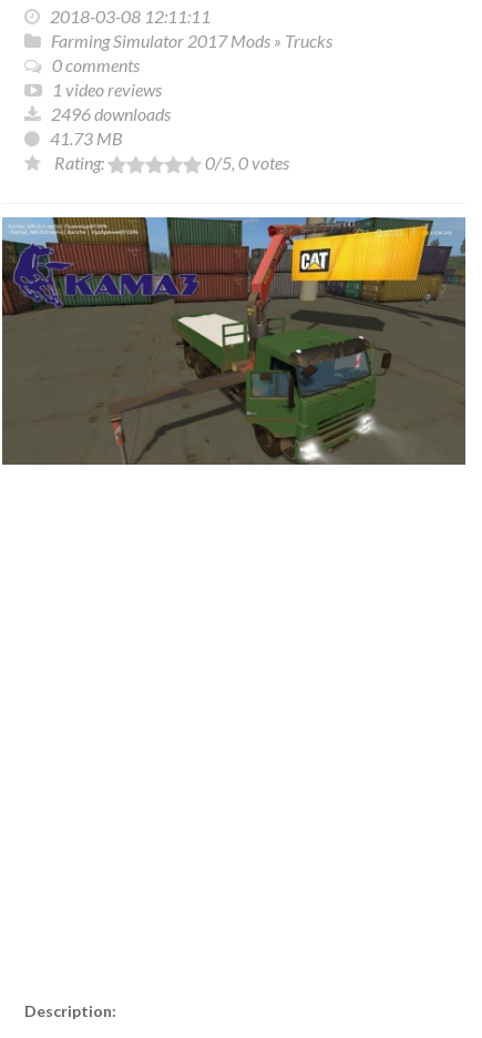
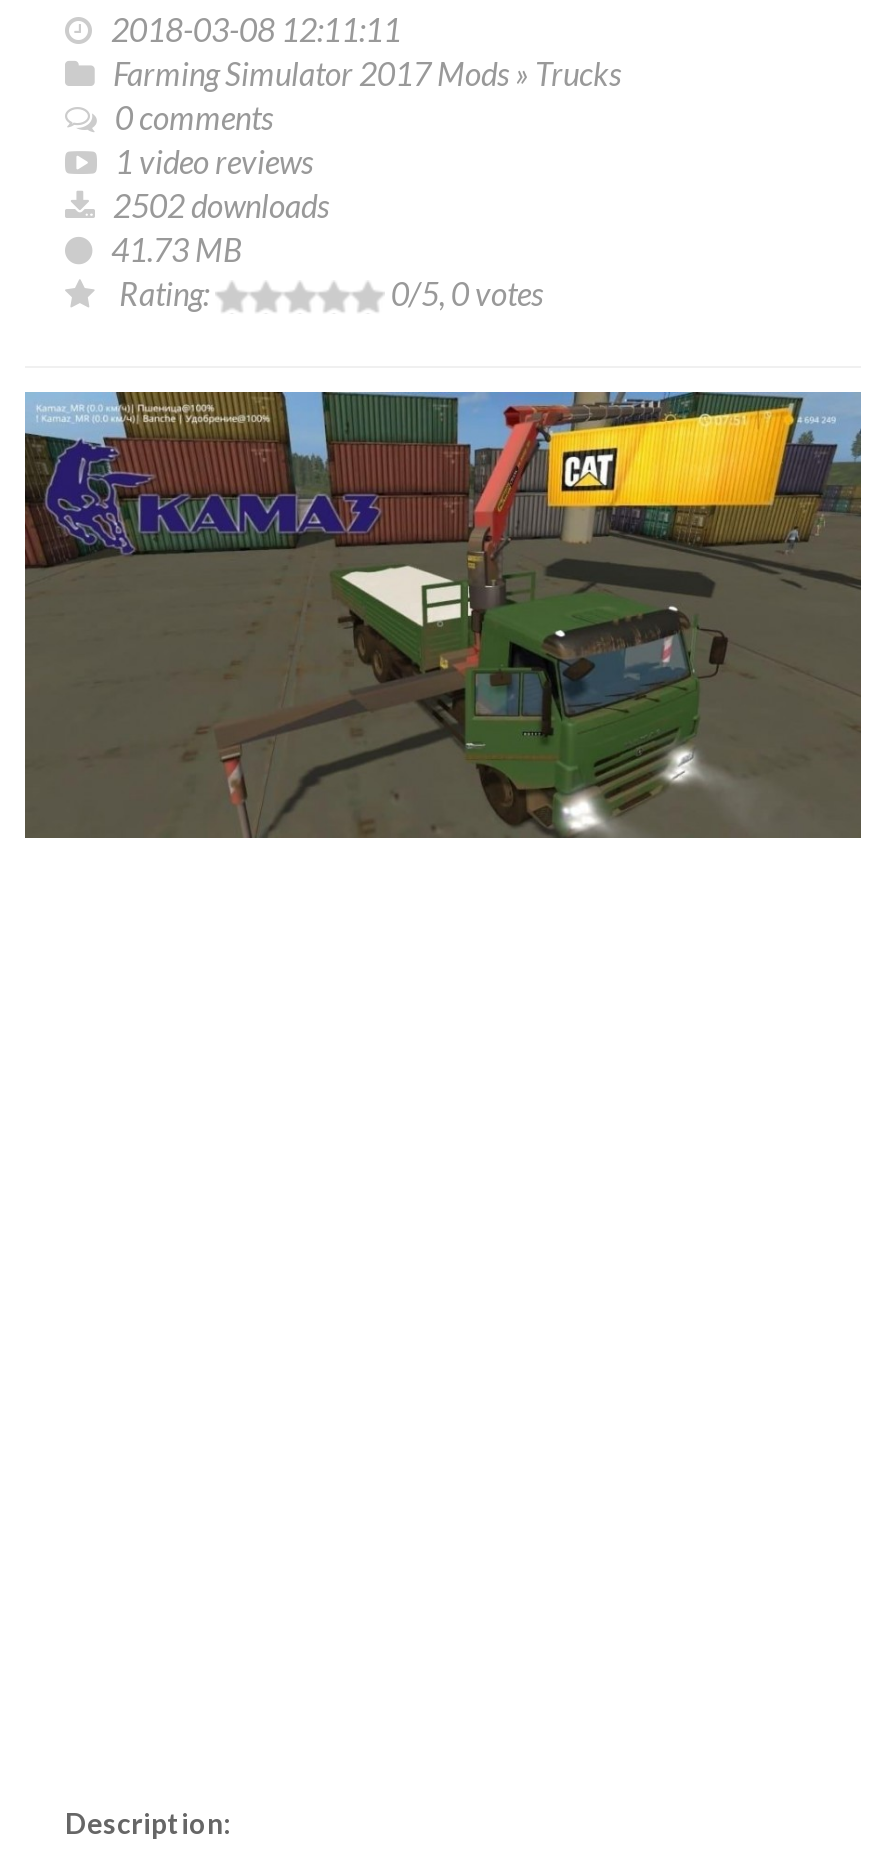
- 2496 downloads
+ 2502 downloads
